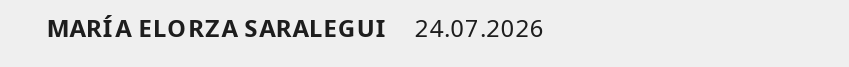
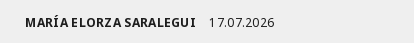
- MARÍA ELORZA SARALEGUI 24.07.2026
+ MARÍA ELORZA SARALEGUI 17.07.2026
